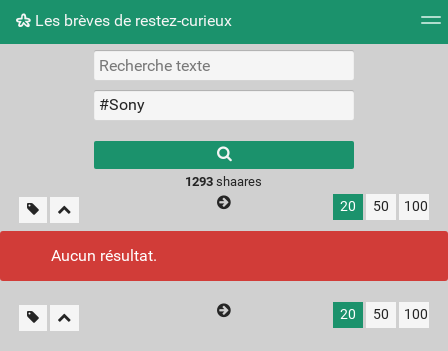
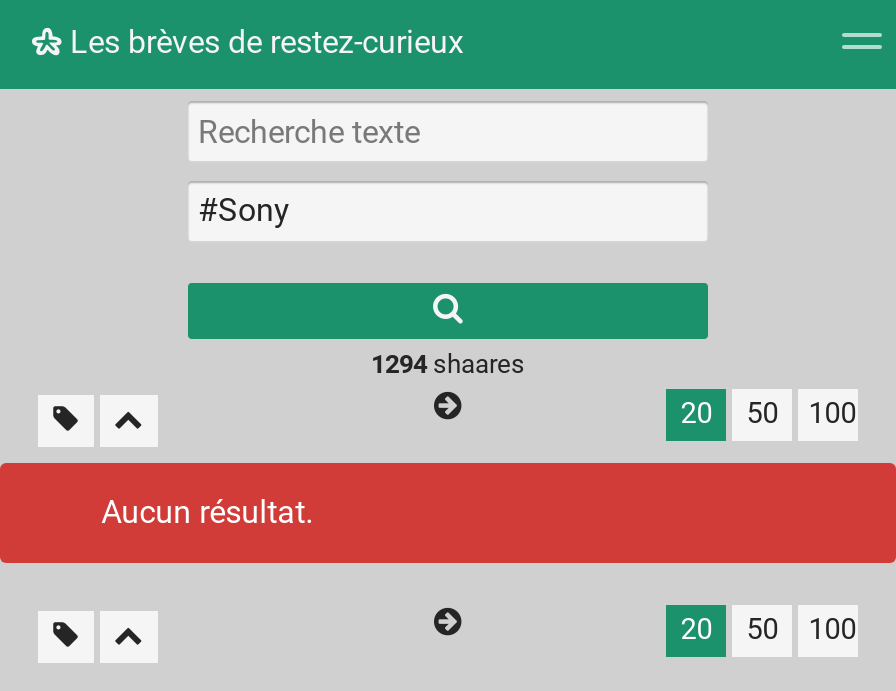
- 1293 shaares
+ 1294 shaares
